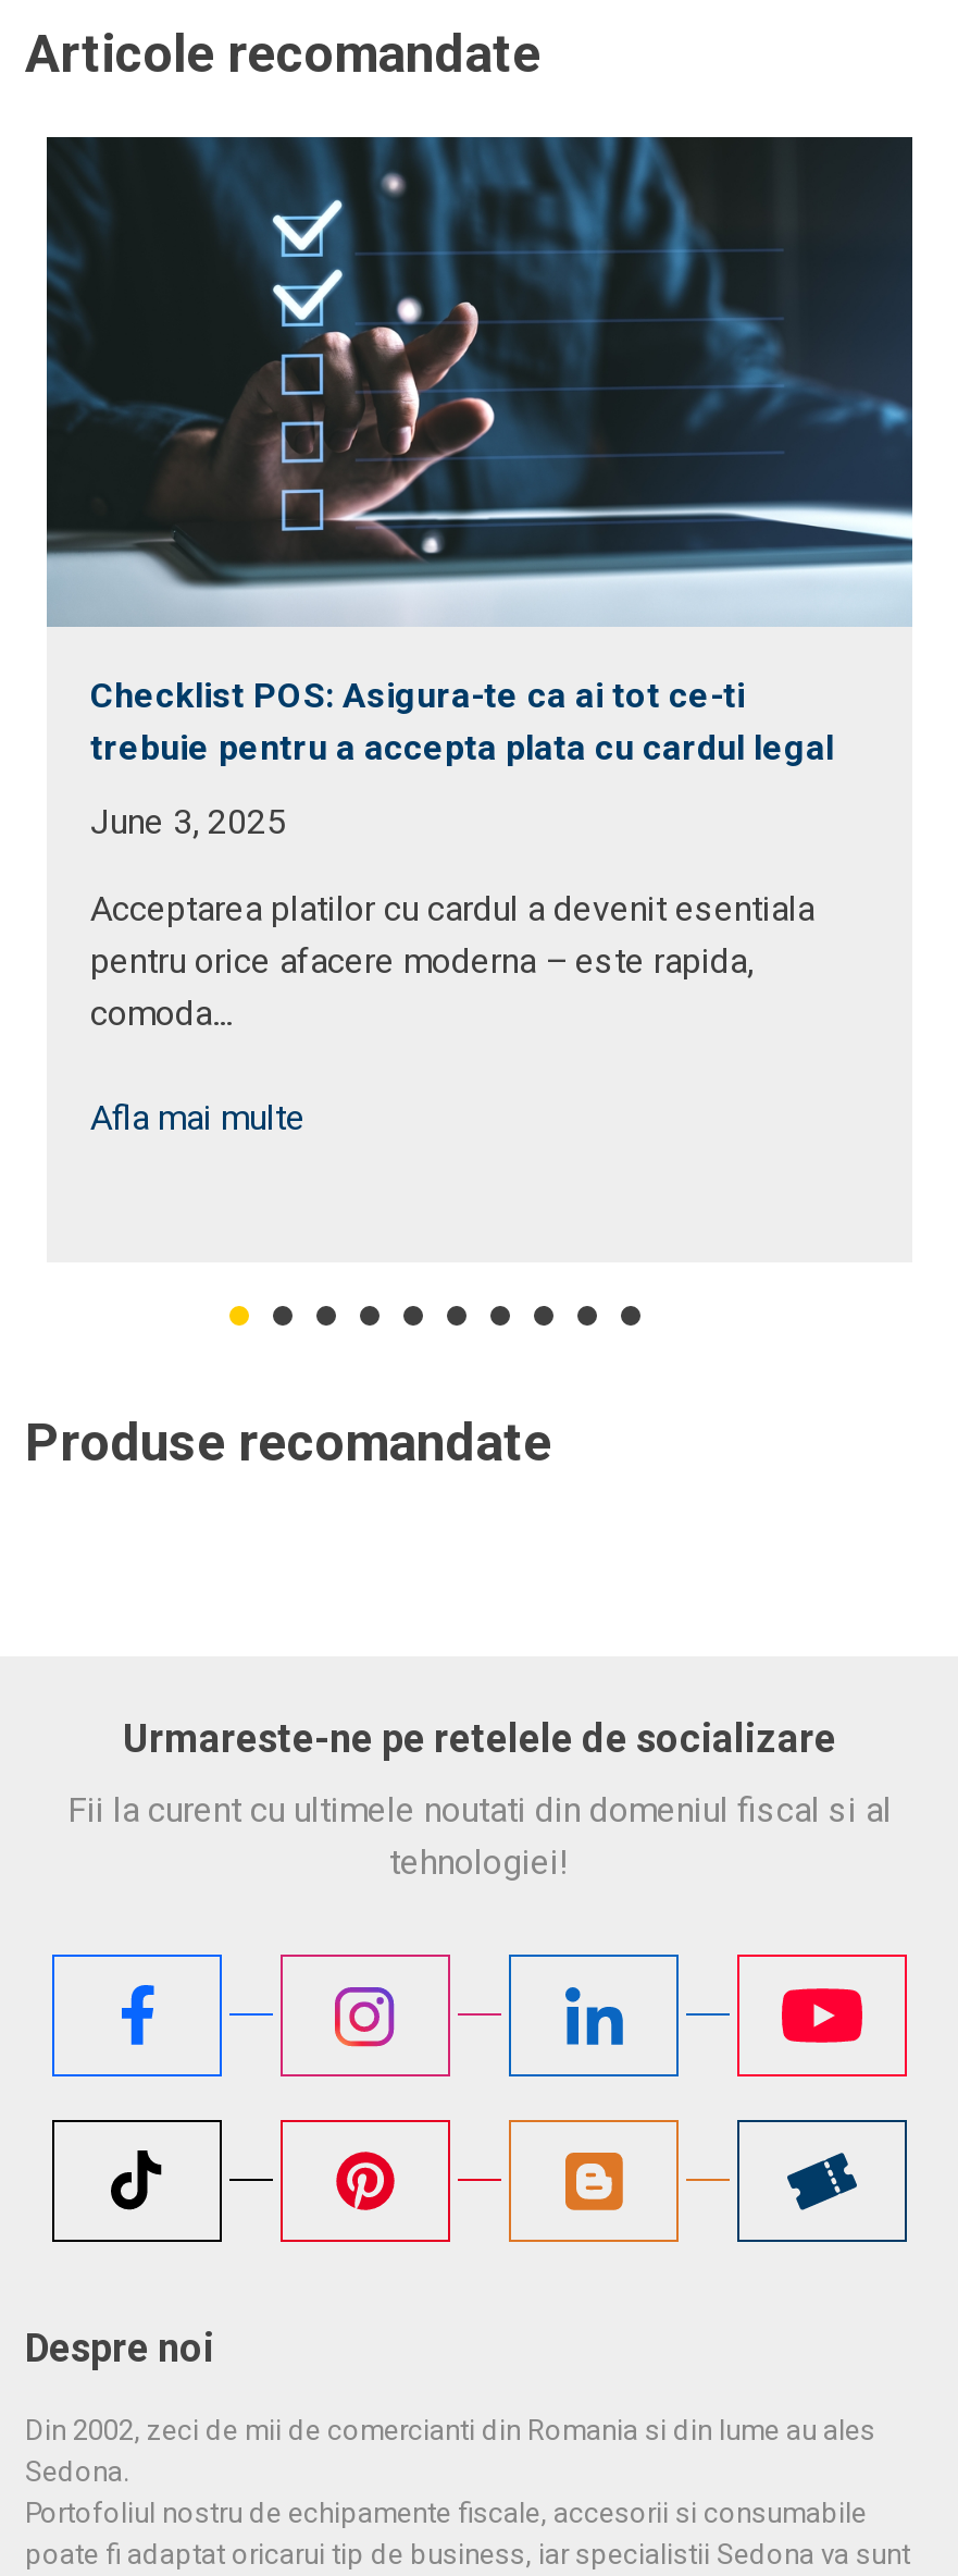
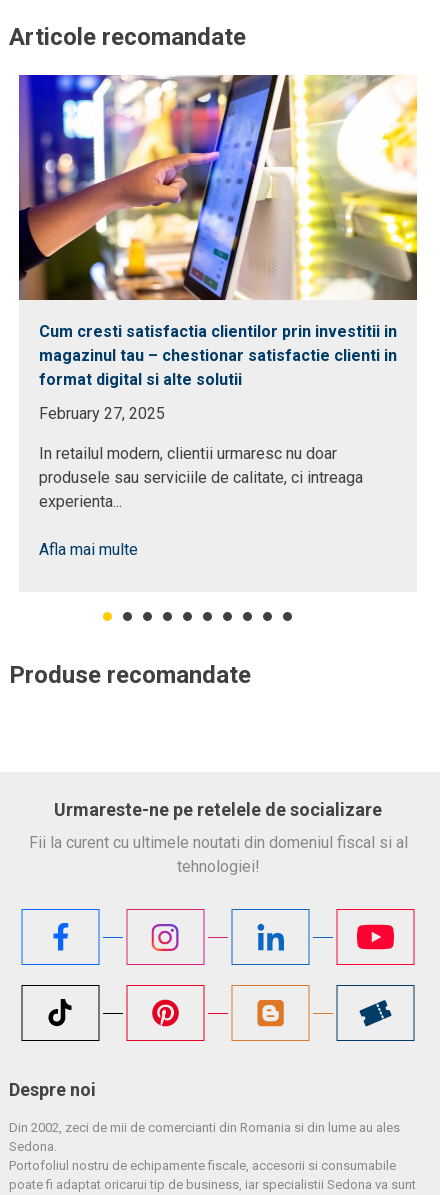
- [image]
- Checklist POS: Asigura-te ca ai tot ce-ti
- trebuie pentru a accepta plata cu cardul legal
+ [image]
+ Cum cresti satisfactia clientilor prin investitii in
+ magazinul tau – chestionar satisfactie clienti in
+ format digital si alte solutii

- June 3, 2025
+ February 27, 2025

- Acceptarea platilor cu cardul a devenit esentiala
- pentru orice afacere moderna – este rapida,
- comoda...
+ In retailul modern, clientii urmaresc nu doar
+ produsele sau serviciile de calitate, ci intreaga
+ experienta...

moved down: Afla mai multe
